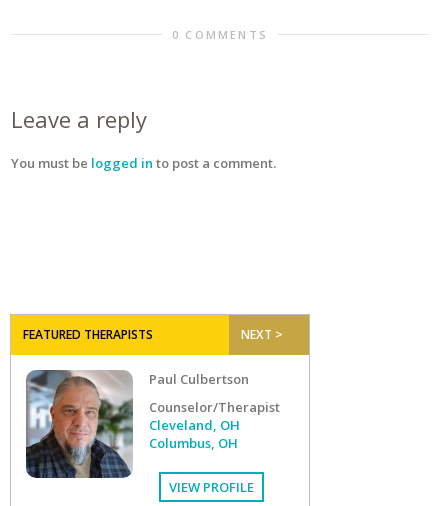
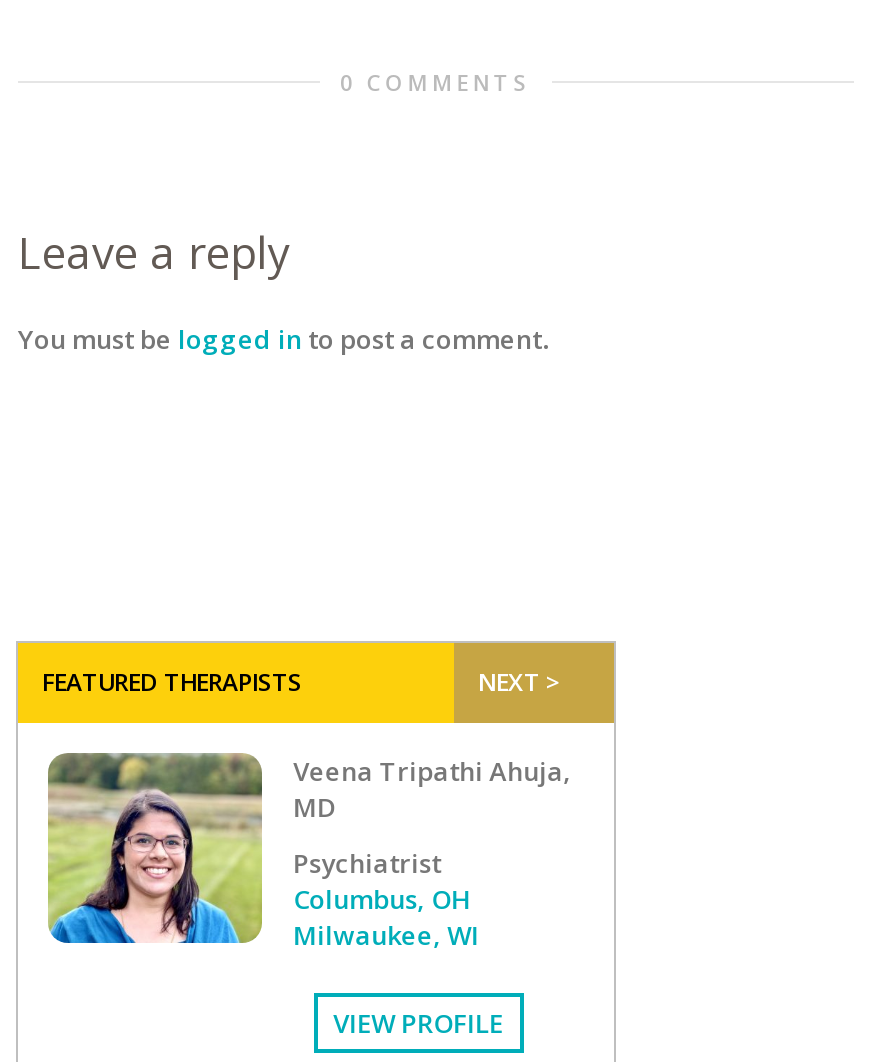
- [image]
- Paul Culbertson
+ [image]
+ Veena Tripathi Ahuja,
+ MD

- Counselor/Therapist
- Cleveland, OH
+ Psychiatrist

+ Milwaukee, WI
